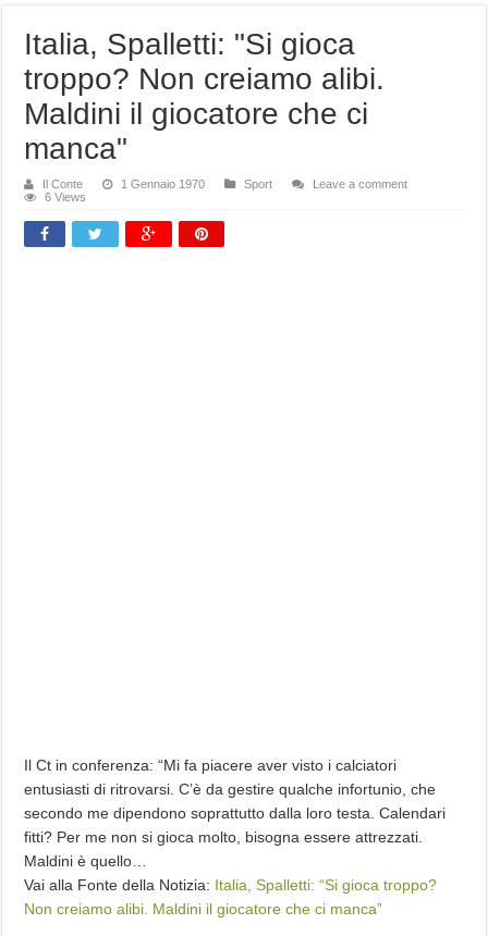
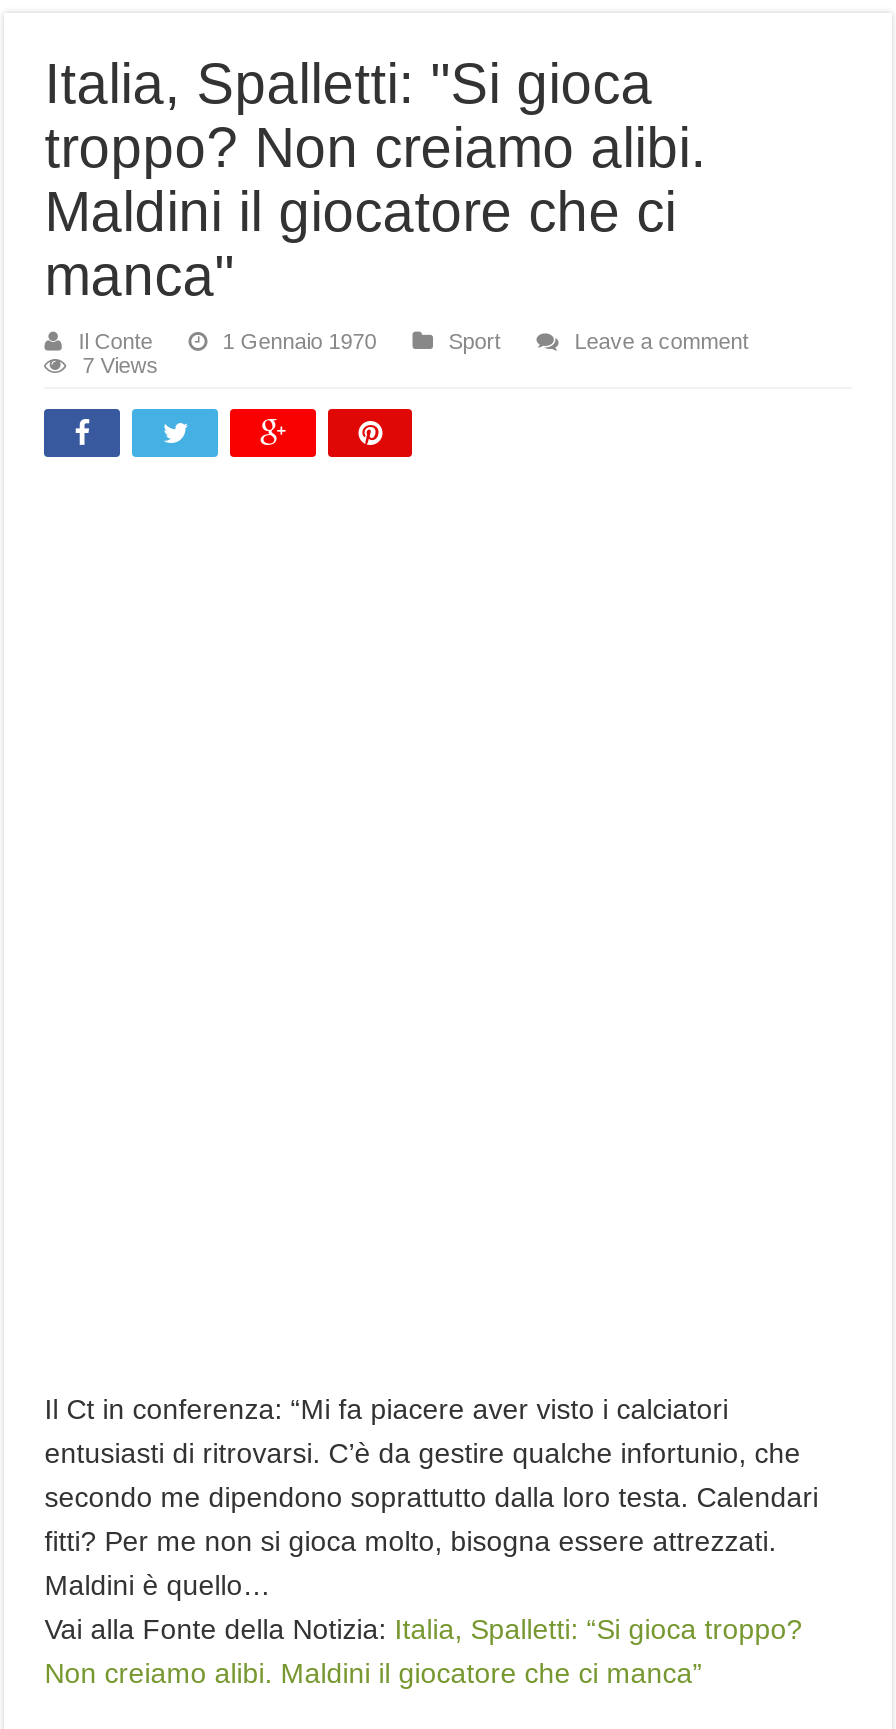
- 6 Views
+ 7 Views
